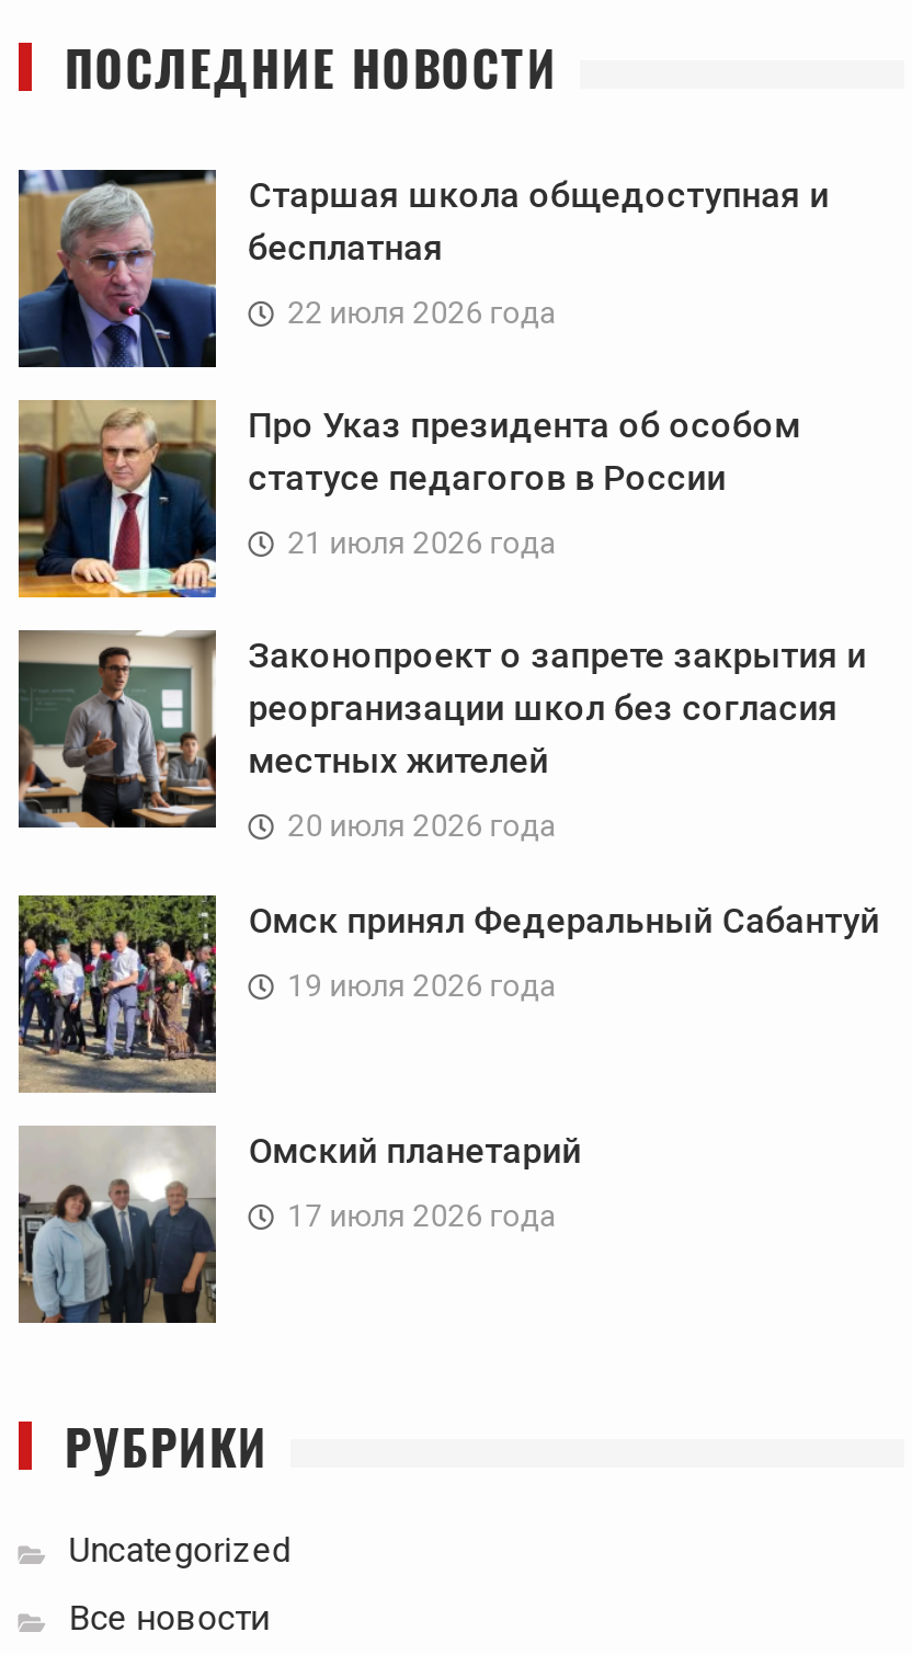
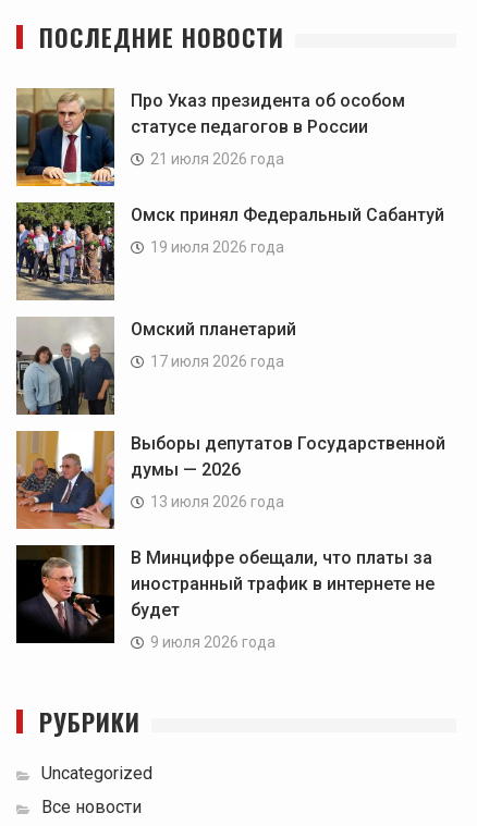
- [image]
- Старшая школа общедоступная и
- бесплатная
- 22 июля 2026 года

moved up: [image] | Про Указ президента об особом | статусе педагогов в России | 21 июля 2026 года

- [image]
- Законопроект о запрете закрытия и
- реорганизации школ без согласия
- местных жителей
- 20 июля 2026 года

moved up: [image] | Омск принял Федеральный Сабантуй | 19 июля 2026 года | Омский планетарий | 17 июля 2026 года

+ [image]
+ Выборы депутатов Государственной
+ думы — 2026
+ 13 июля 2026 года
+ В Минцифре обещали, что платы за
+ иностранный трафик в интернете не
+ будет
+ 9 июля 2026 года

+ [image]
